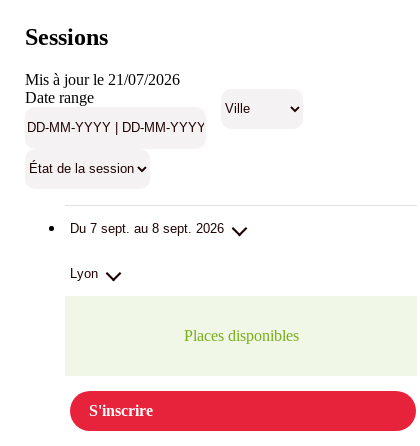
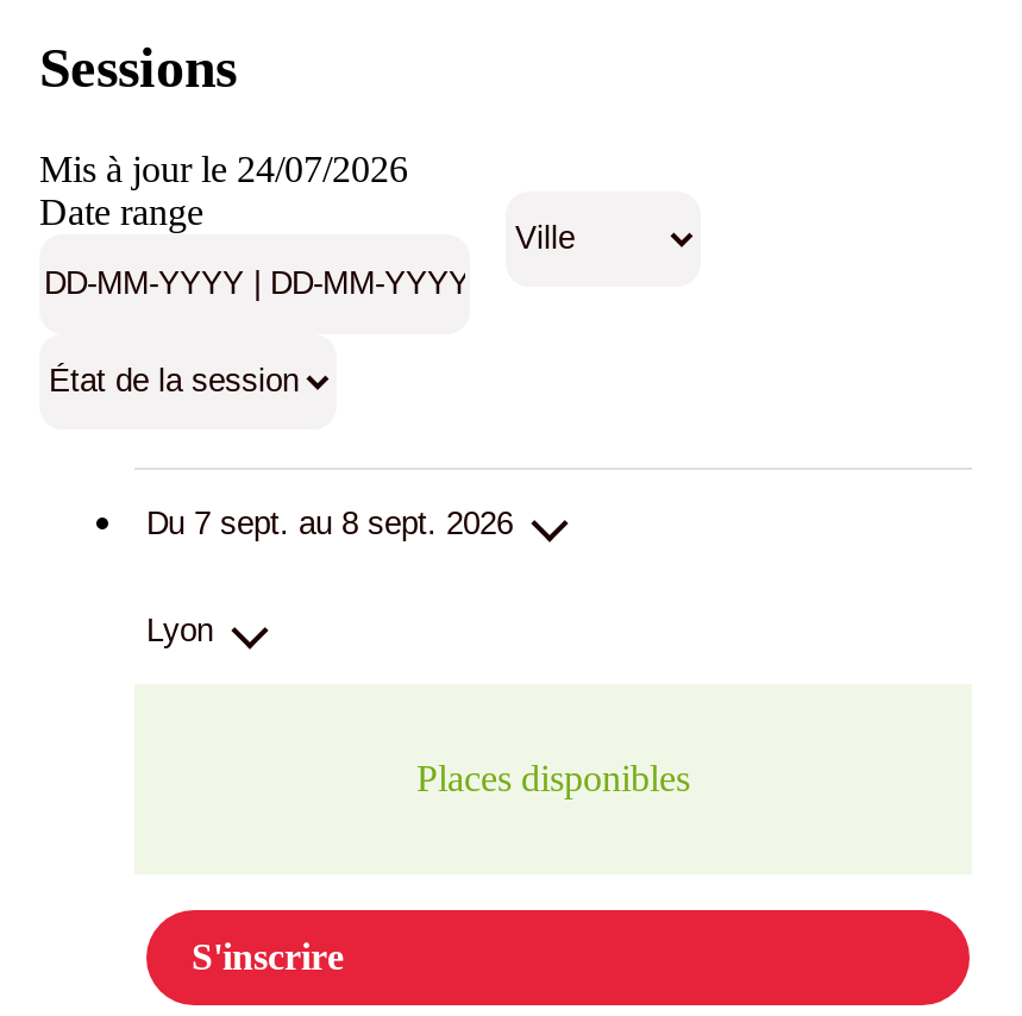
- Mis à jour le 21/07/2026
+ Mis à jour le 24/07/2026
